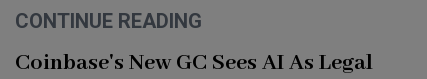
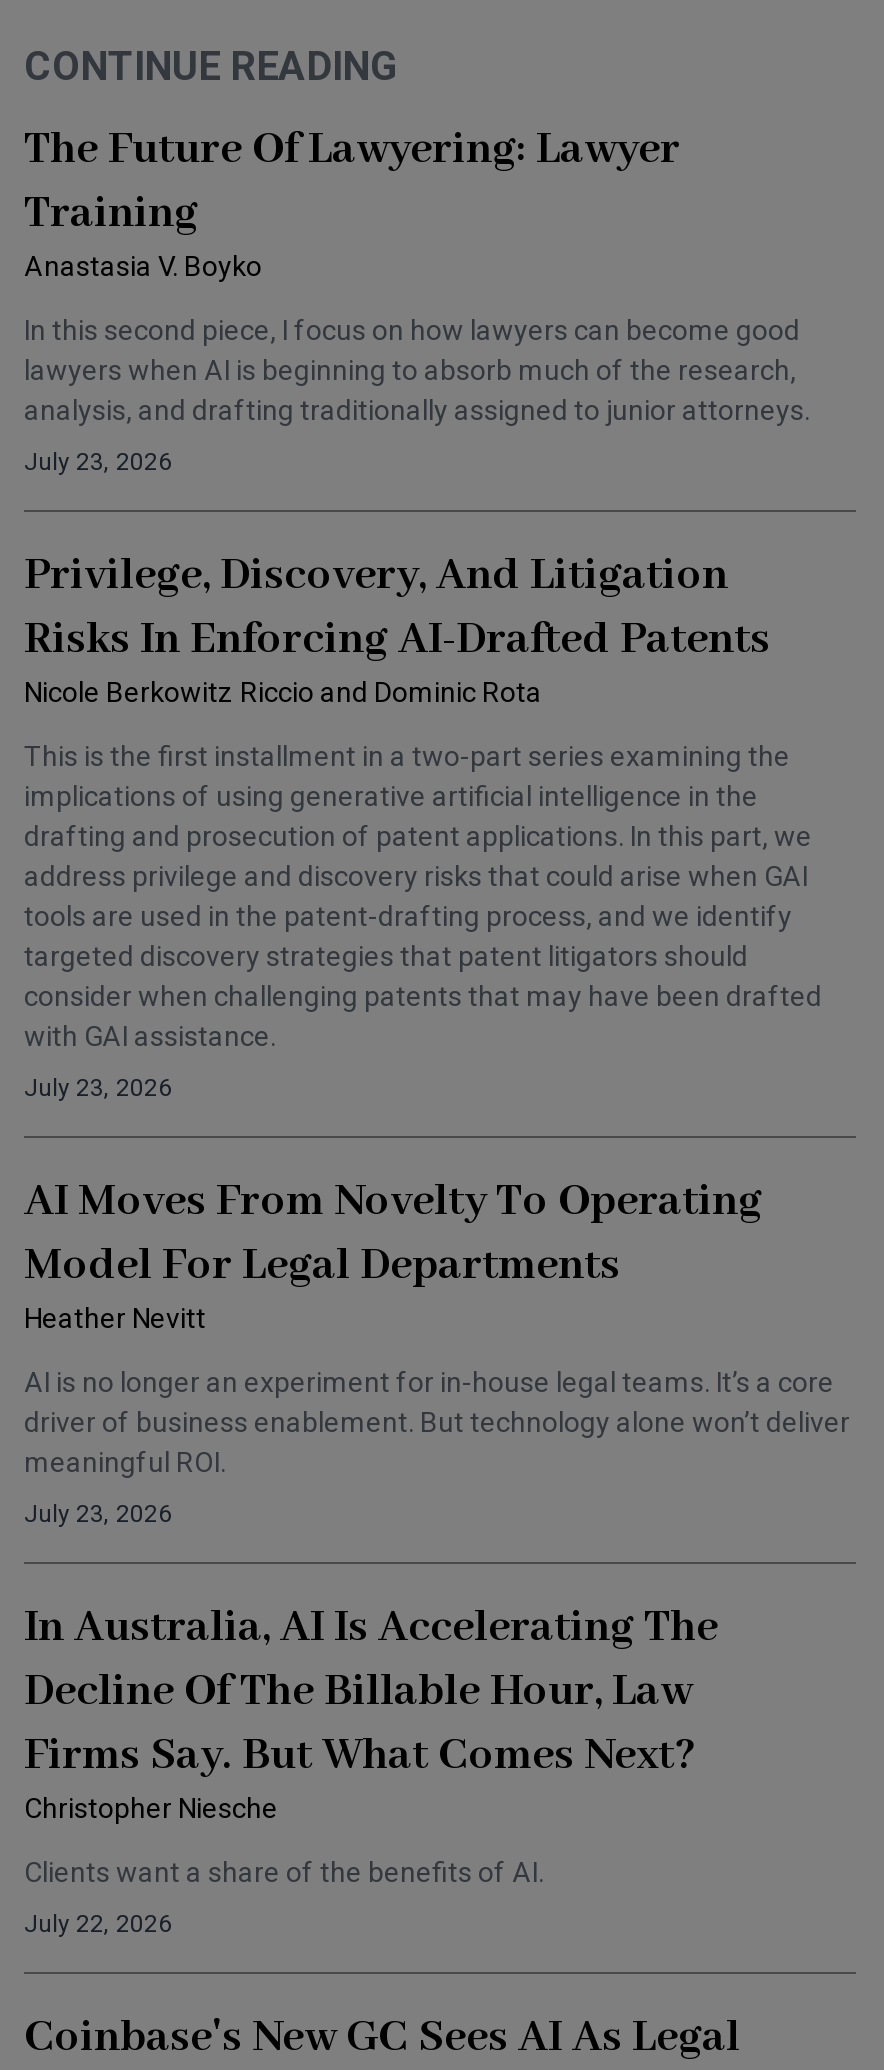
+ The Future Of Lawyering: Lawyer
+ Training
+ Anastasia V. Boyko
+ In this second piece, I focus on how lawyers can become good
+ lawyers when AI is beginning to absorb much of the research,
+ analysis, and drafting traditionally assigned to junior attorneys.
+ July 23, 2026
+ Privilege, Discovery, And Litigation
+ Risks In Enforcing AI-Drafted Patents
+ Nicole Berkowitz Riccio and Dominic Rota
+ This is the first installment in a two-part series examining the
+ implications of using generative artificial intelligence in the
+ drafting and prosecution of patent applications. In this part, we
+ address privilege and discovery risks that could arise when GAI
+ tools are used in the patent-drafting process, and we identify
+ targeted discovery strategies that patent litigators should
+ consider when challenging patents that may have been drafted
+ with GAI assistance.
+ July 23, 2026
+ AI Moves From Novelty To Operating
+ Model For Legal Departments
+ Heather Nevitt
+ AI is no longer an experiment for in-house legal teams. It’s a core
+ driver of business enablement. But technology alone won’t deliver
+ meaningful ROI.
+ July 23, 2026
+ In Australia, AI Is Accelerating The
+ Decline Of The Billable Hour, Law
+ Firms Say. But What Comes Next?
+ Christopher Niesche
+ Clients want a share of the benefits of AI.
+ July 22, 2026
